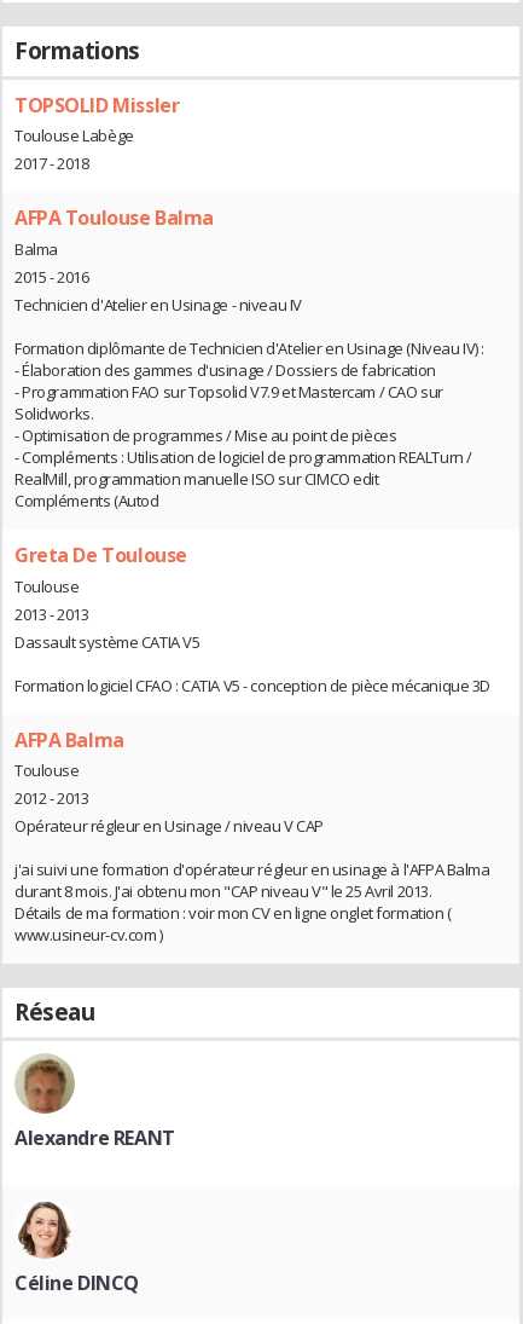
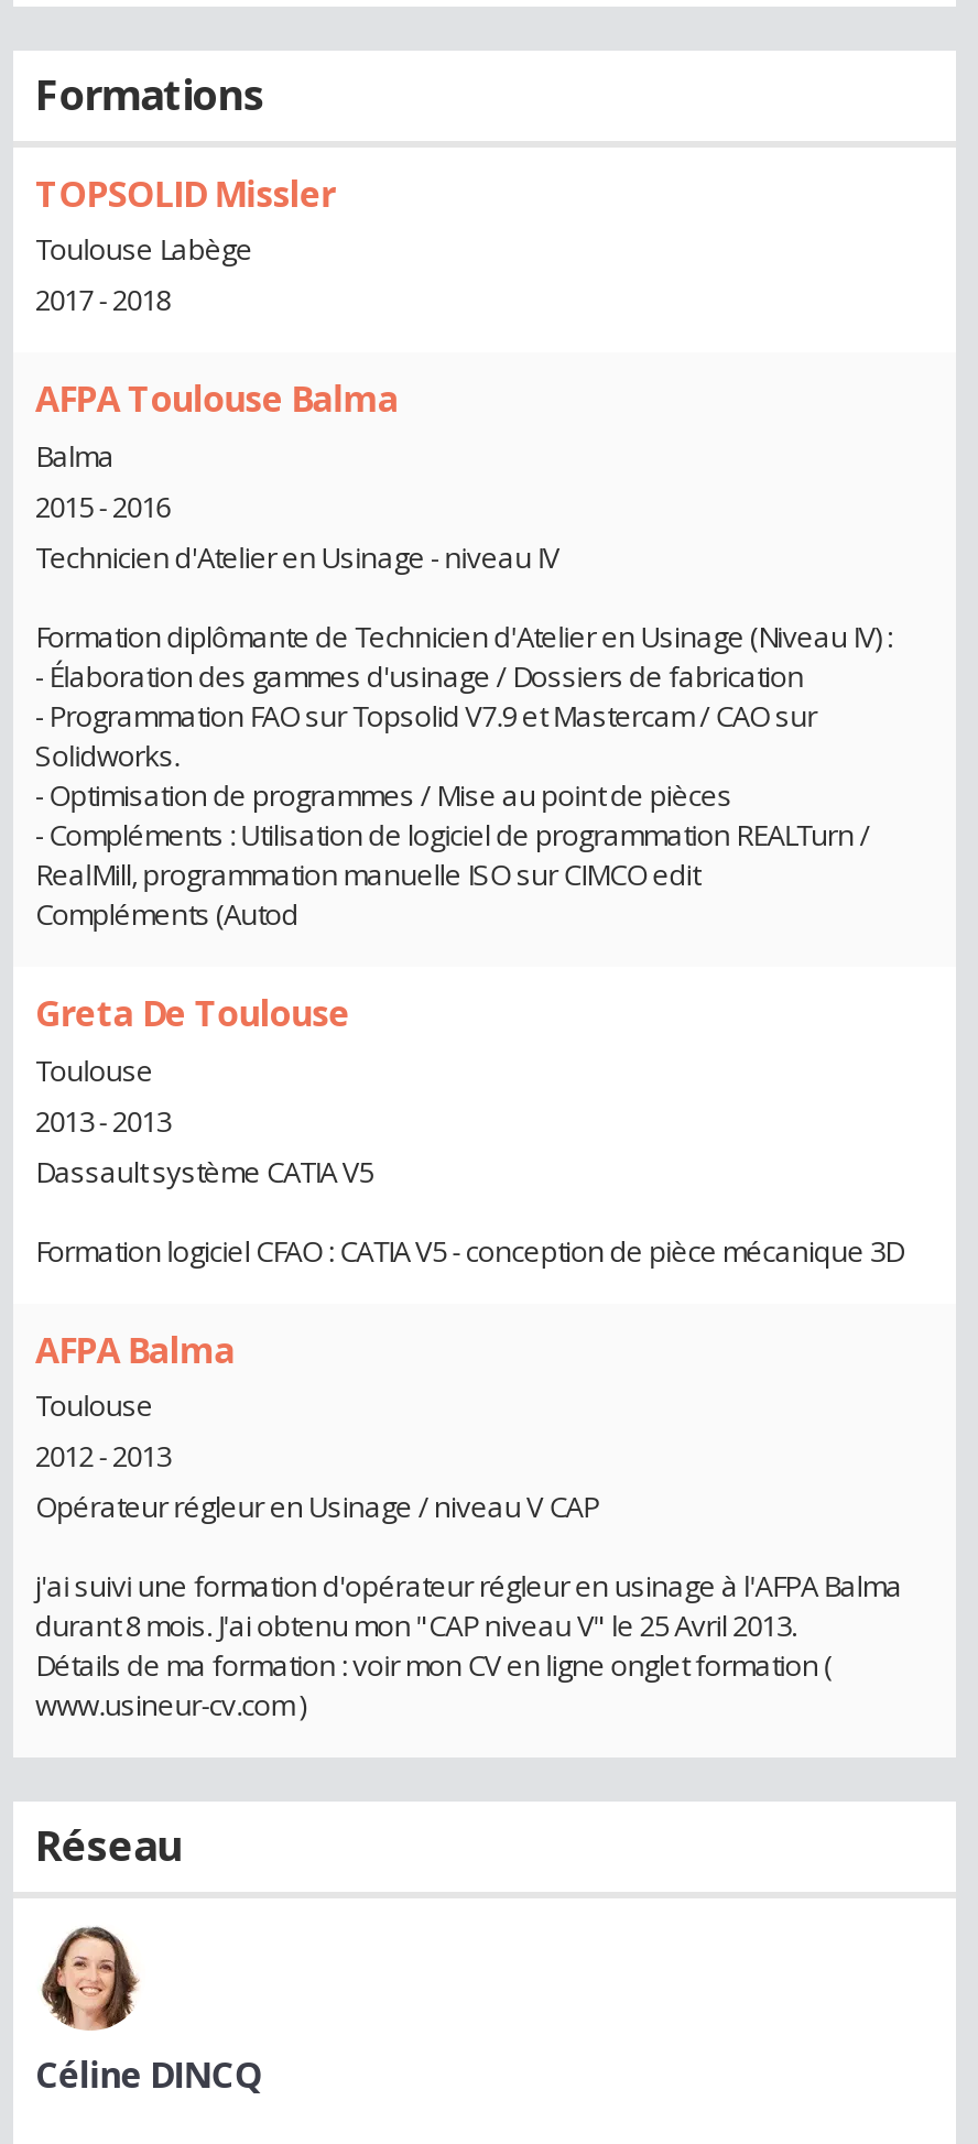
- [image]
- Alexandre REANT
